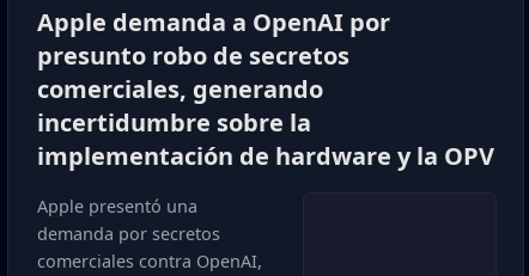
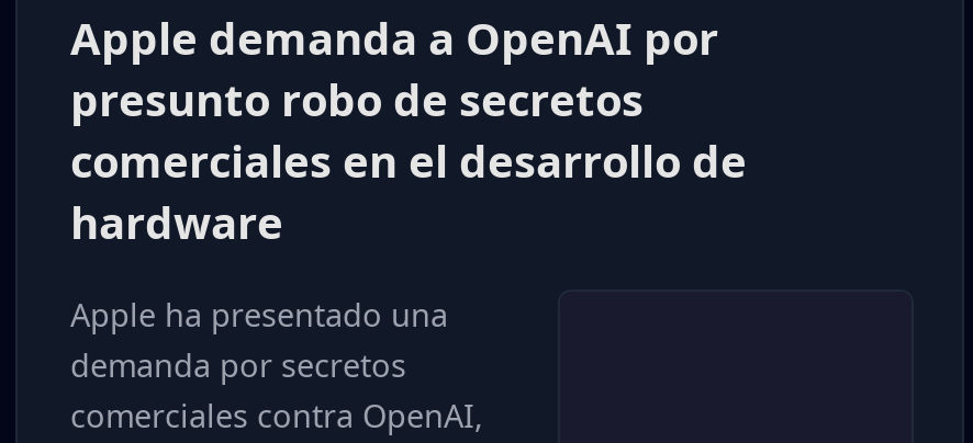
- comerciales, generando
- incertidumbre sobre la
- implementación de hardware y la OPV
+ comerciales en el desarrollo de
+ hardware

- Apple presentó una
+ Apple ha presentado una
